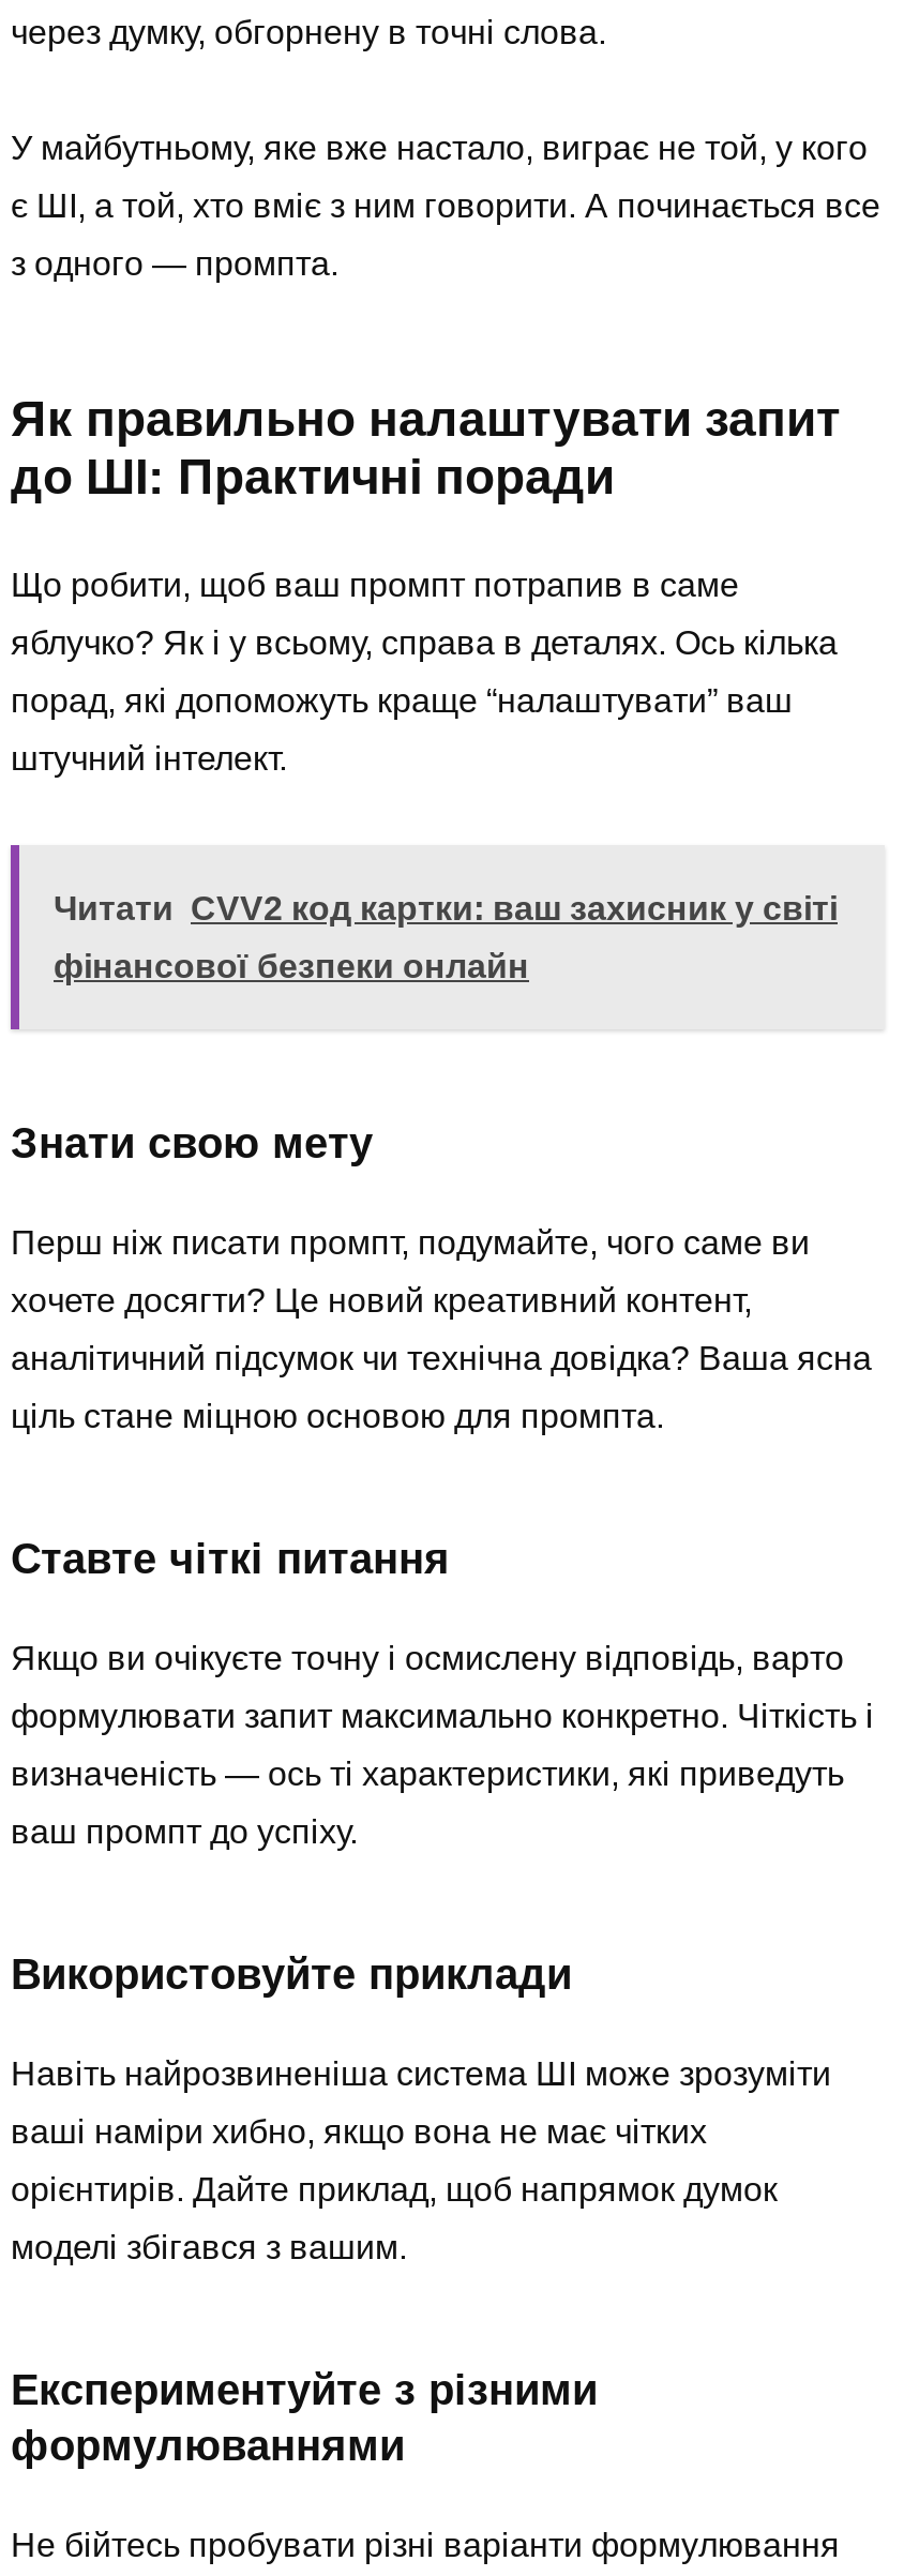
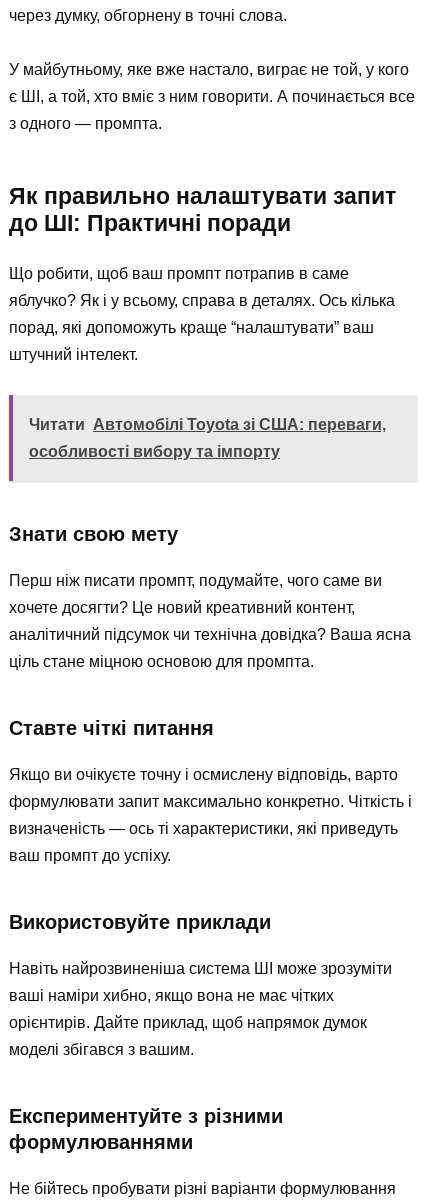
- Читати CVV2 код картки: ваш захисник у світі
+ Читати Автомобілі Toyota зі США: переваги,

- фінансової безпеки онлайн
+ особливості вибору та імпорту
